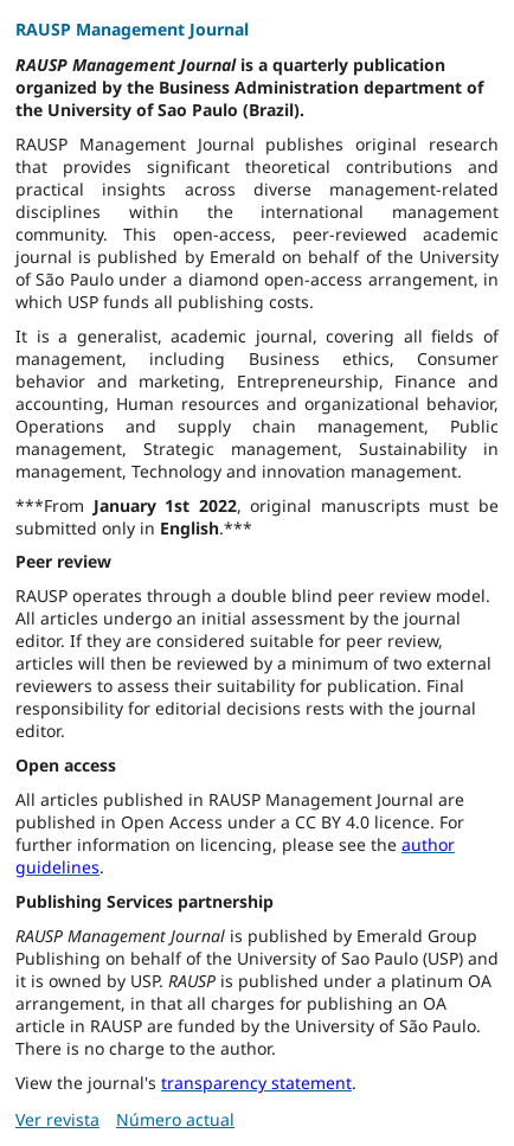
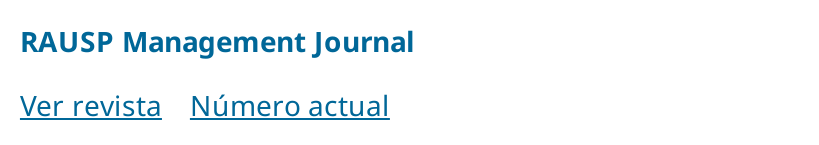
- RAUSP Management Journal is a quarterly publication
- organized by the Business Administration department of
- the University of Sao Paulo (Brazil).
- RAUSP Management Journal publishes original research
- that provides significant theoretical contributions and
- practical insights across diverse management-related
- disciplines within the international management
- community. This open-access, peer-reviewed academic
- journal is published by Emerald on behalf of the University
- of São Paulo under a diamond open-access arrangement, in
- which USP funds all publishing costs.
- It is a generalist, academic journal, covering all fields of
- management, including Business ethics, Consumer
- behavior and marketing, Entrepreneurship, Finance and
- accounting, Human resources and organizational behavior,
- Operations and supply chain management, Public
- management, Strategic management, Sustainability in
- management, Technology and innovation management.
- ***From January 1st 2022, original manuscripts must be
- submitted only in English.***
- Peer review
- RAUSP operates through a double blind peer review model.
- All articles undergo an initial assessment by the journal
- editor. If they are considered suitable for peer review,
- articles will then be reviewed by a minimum of two external
- reviewers to assess their suitability for publication. Final
- responsibility for editorial decisions rests with the journal
- editor.
- Open access
- All articles published in RAUSP Management Journal are
- published in Open Access under a CC BY 4.0 licence. For
- further information on licencing, please see the author
- guidelines.
- Publishing Services partnership
- RAUSP Management Journal is published by Emerald Group
- Publishing on behalf of the University of Sao Paulo (USP) and
- it is owned by USP. RAUSP is published under a platinum OA
- arrangement, in that all charges for publishing an OA
- article in RAUSP are funded by the University of São Paulo.
- There is no charge to the author.
- View the journal's transparency statement.
